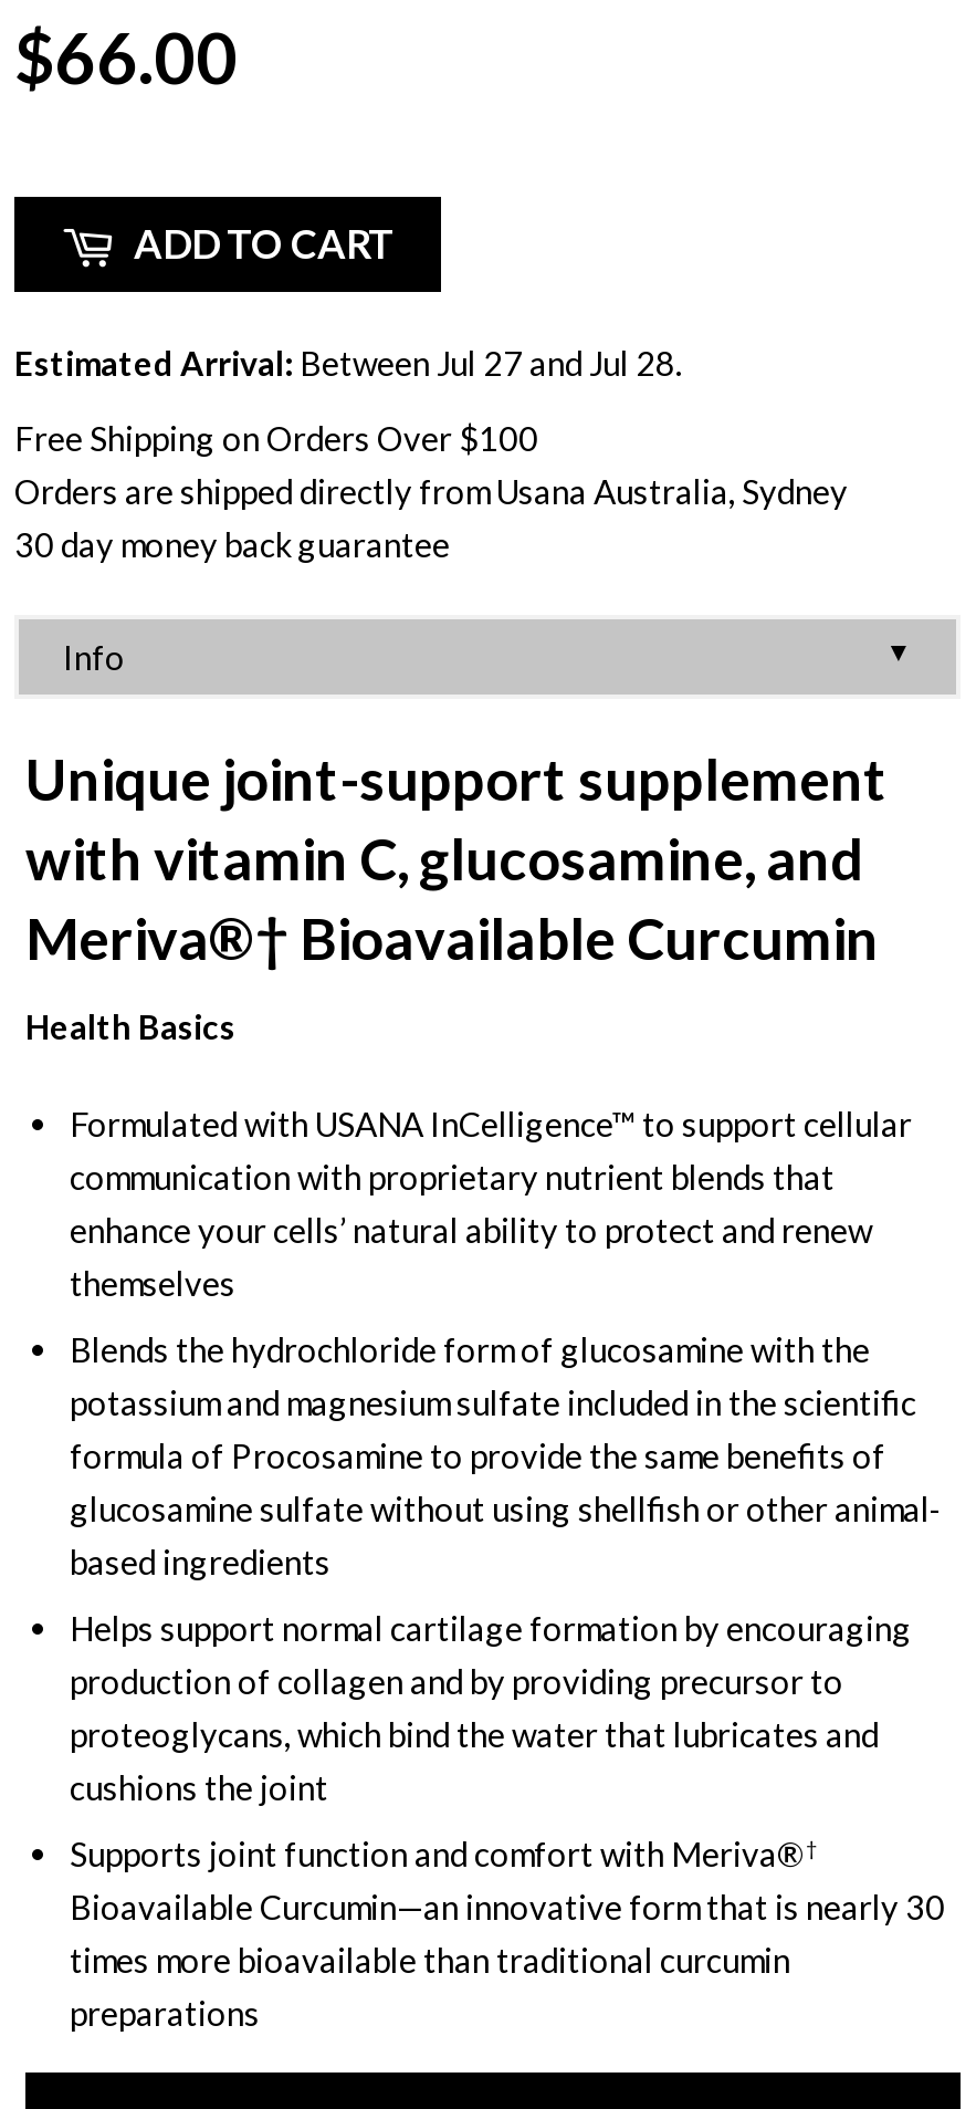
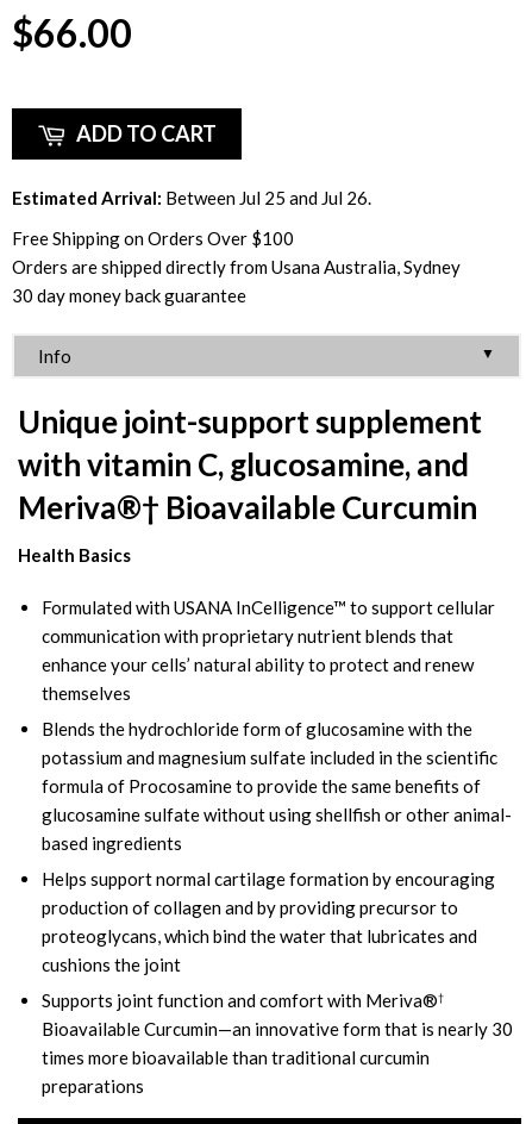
- Estimated Arrival: Between Jul 27 and Jul 28.
+ Estimated Arrival: Between Jul 25 and Jul 26.
